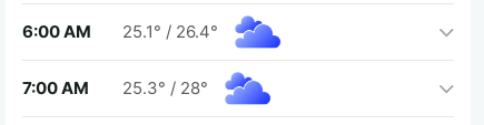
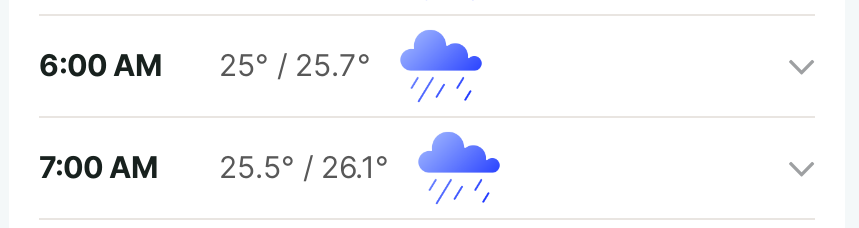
- [image]
- 6:00 AM 25.1° / 26.4°
+ [image]
+ 6:00 AM 25° / 25.7°

- [image]
- 7:00 AM 25.3° / 28°
+ [image]
+ 7:00 AM 25.5° / 26.1°
